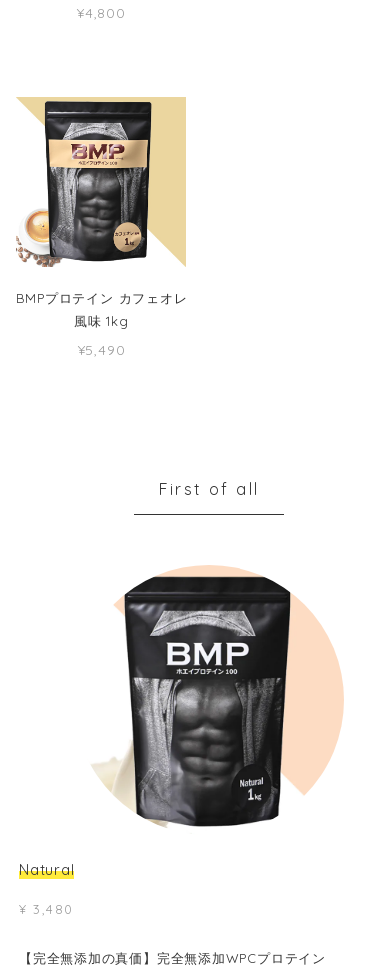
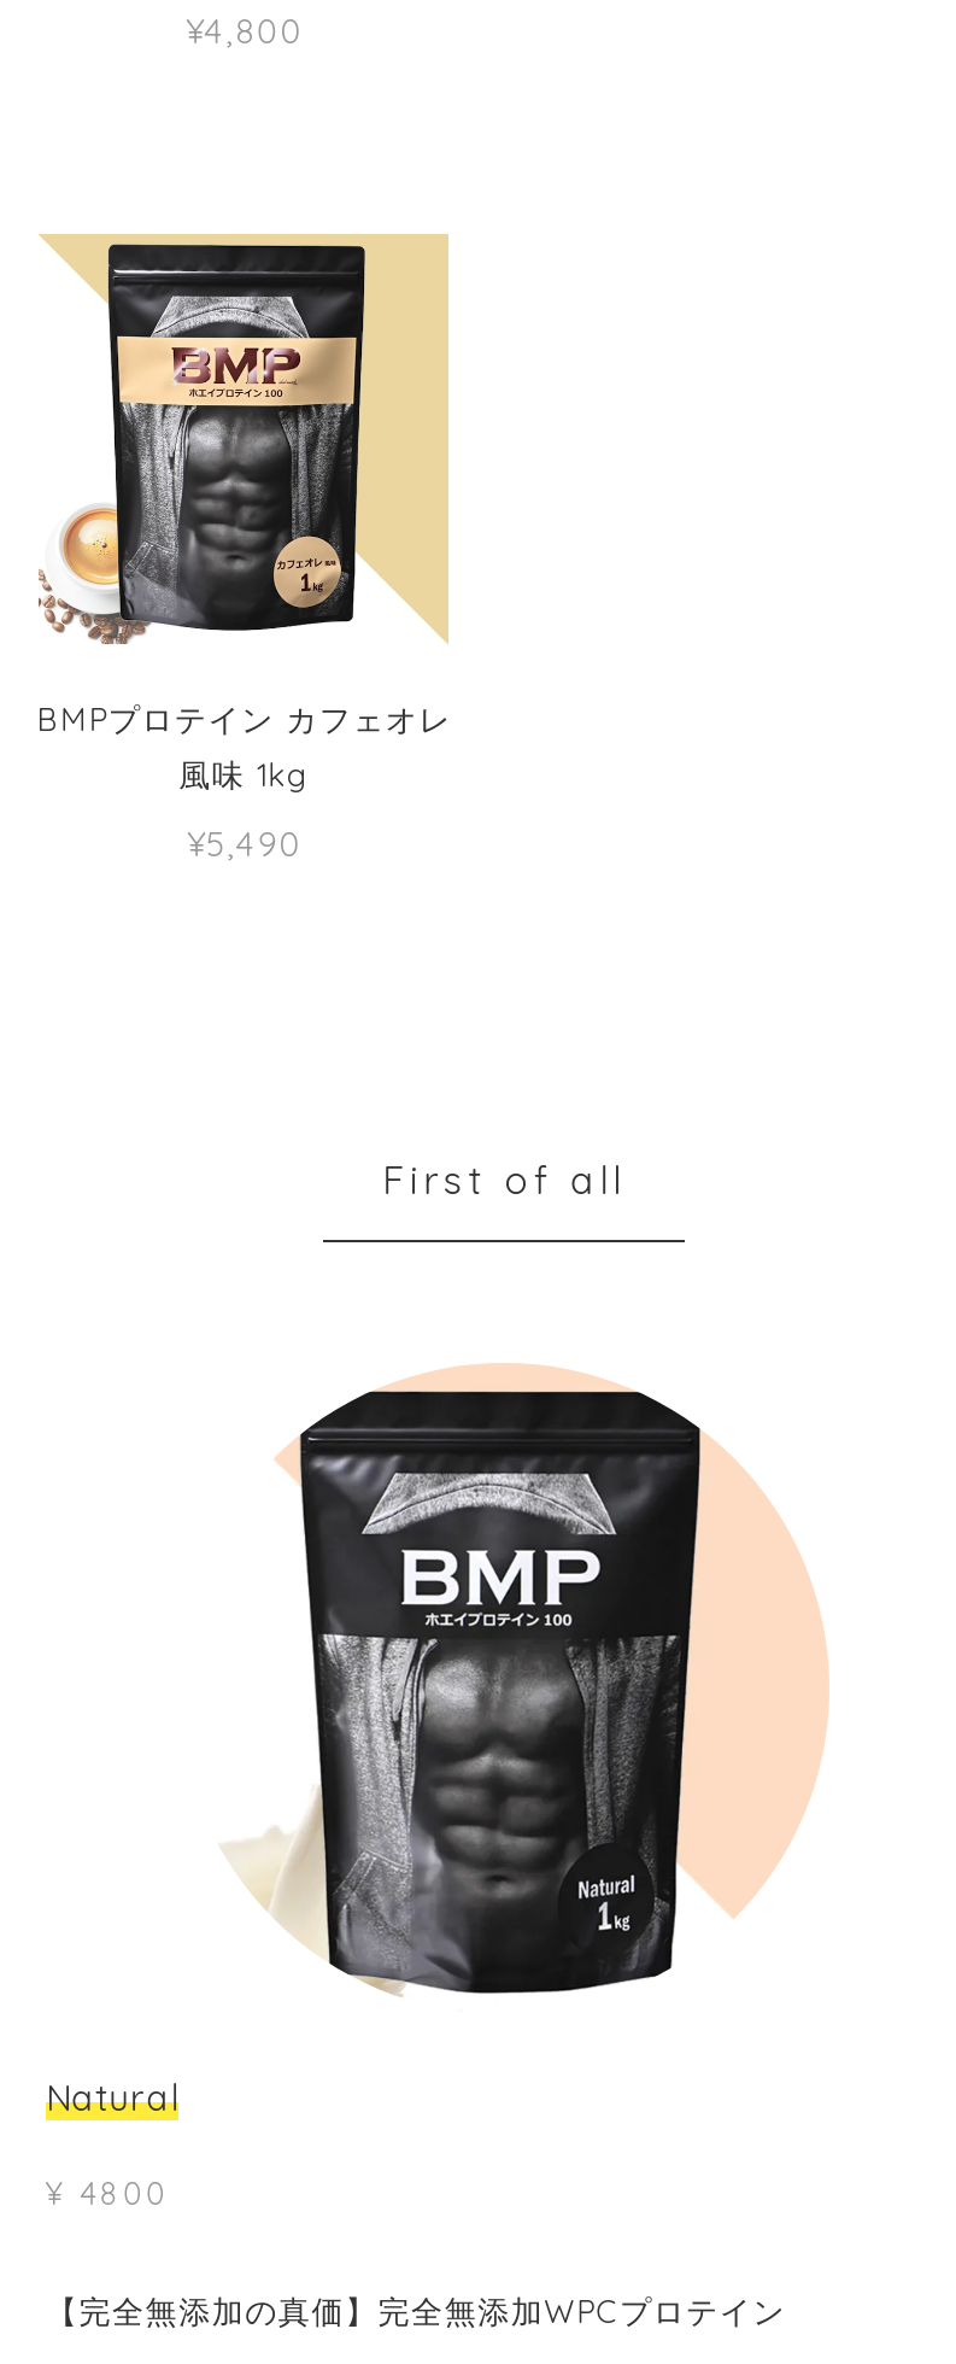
- ¥ 3,480
+ ¥ 4800
